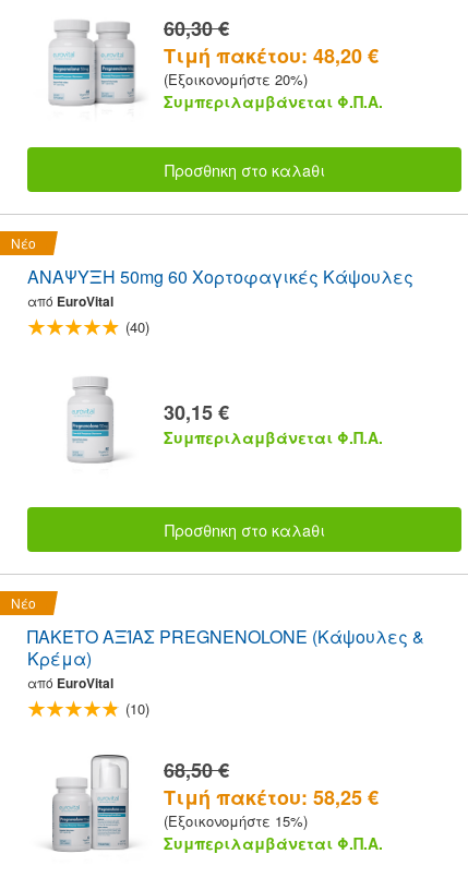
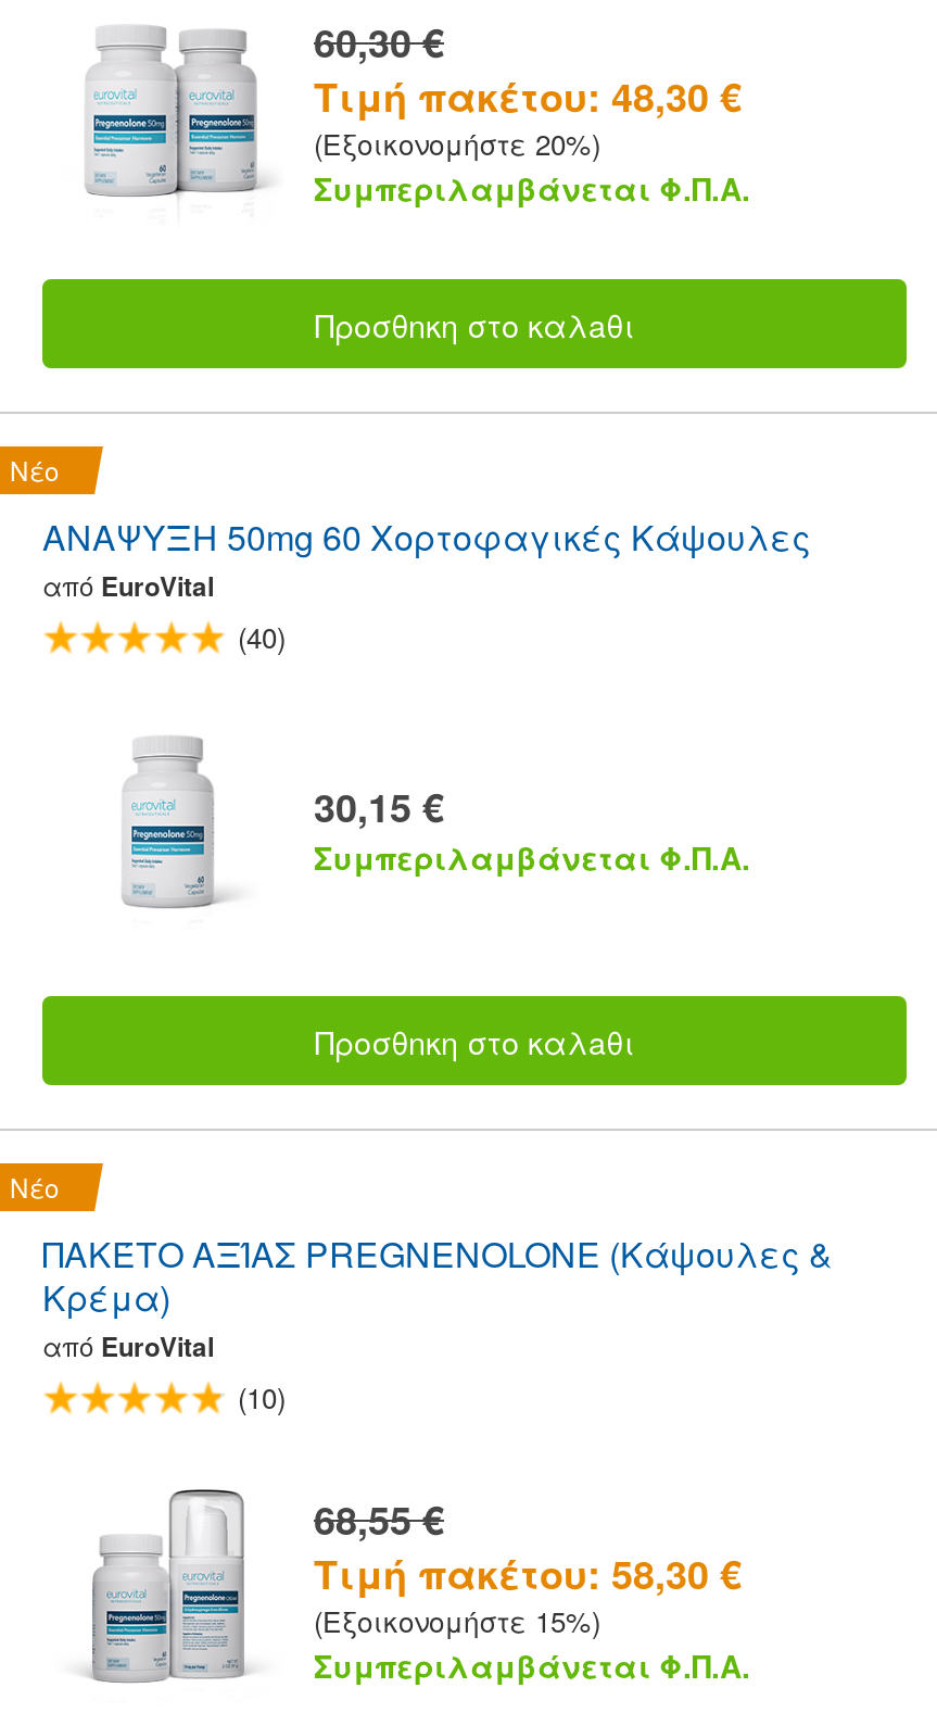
- Τιμή πακέτου: 48,20 €
+ Τιμή πακέτου: 48,30 €

- 68,50 €
+ 68,55 €

- Τιμή πακέτου: 58,25 €
+ Τιμή πακέτου: 58,30 €
